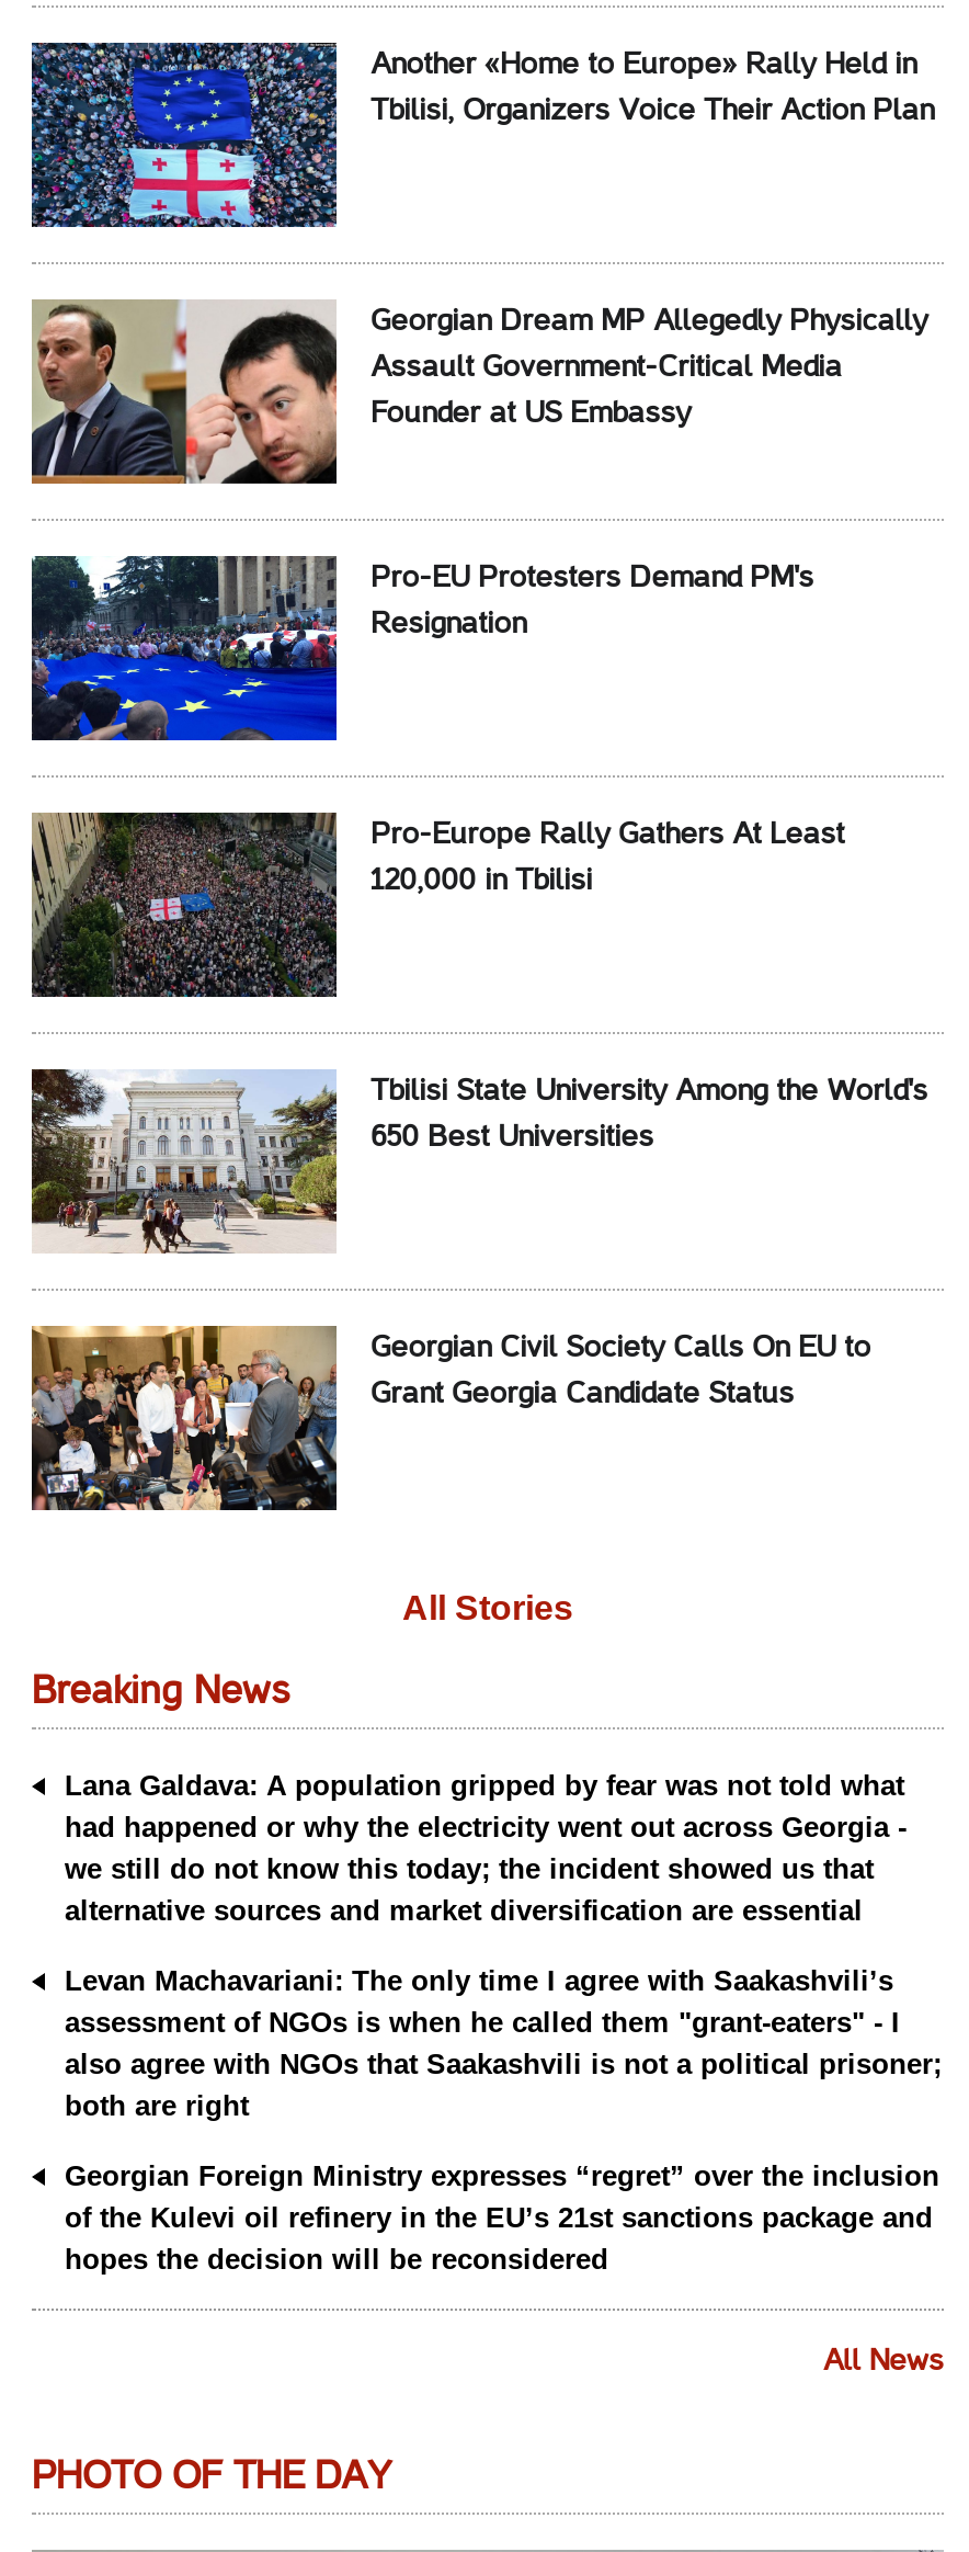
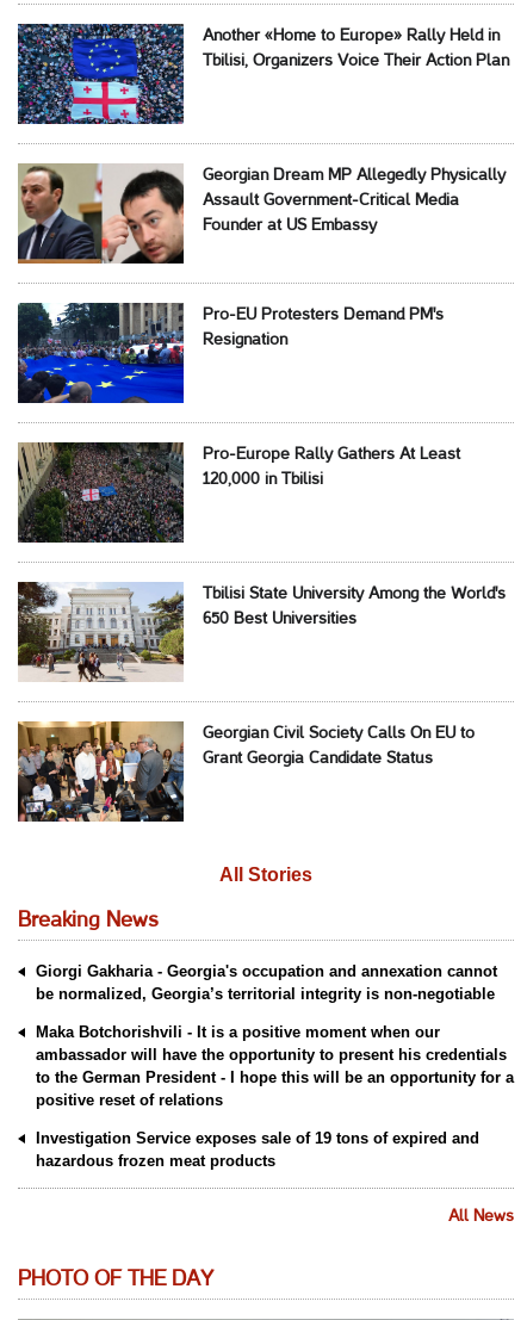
- Lana Galdava: A population gripped by fear was not told what
- had happened or why the electricity went out across Georgia -
- we still do not know this today; the incident showed us that
- alternative sources and market diversification are essential
+ Giorgi Gakharia - Georgia's occupation and annexation cannot
+ be normalized, Georgia’s territorial integrity is non-negotiable

- Levan Machavariani: The only time I agree with Saakashvili’s
- assessment of NGOs is when he called them "grant-eaters" - I
- also agree with NGOs that Saakashvili is not a political prisoner;
- both are right
+ Maka Botchorishvili - It is a positive moment when our
+ ambassador will have the opportunity to present his credentials
+ to the German President - I hope this will be an opportunity for a
+ positive reset of relations

- Georgian Foreign Ministry expresses “regret” over the inclusion
- of the Kulevi oil refinery in the EU’s 21st sanctions package and
- hopes the decision will be reconsidered
+ Investigation Service exposes sale of 19 tons of expired and
+ hazardous frozen meat products
